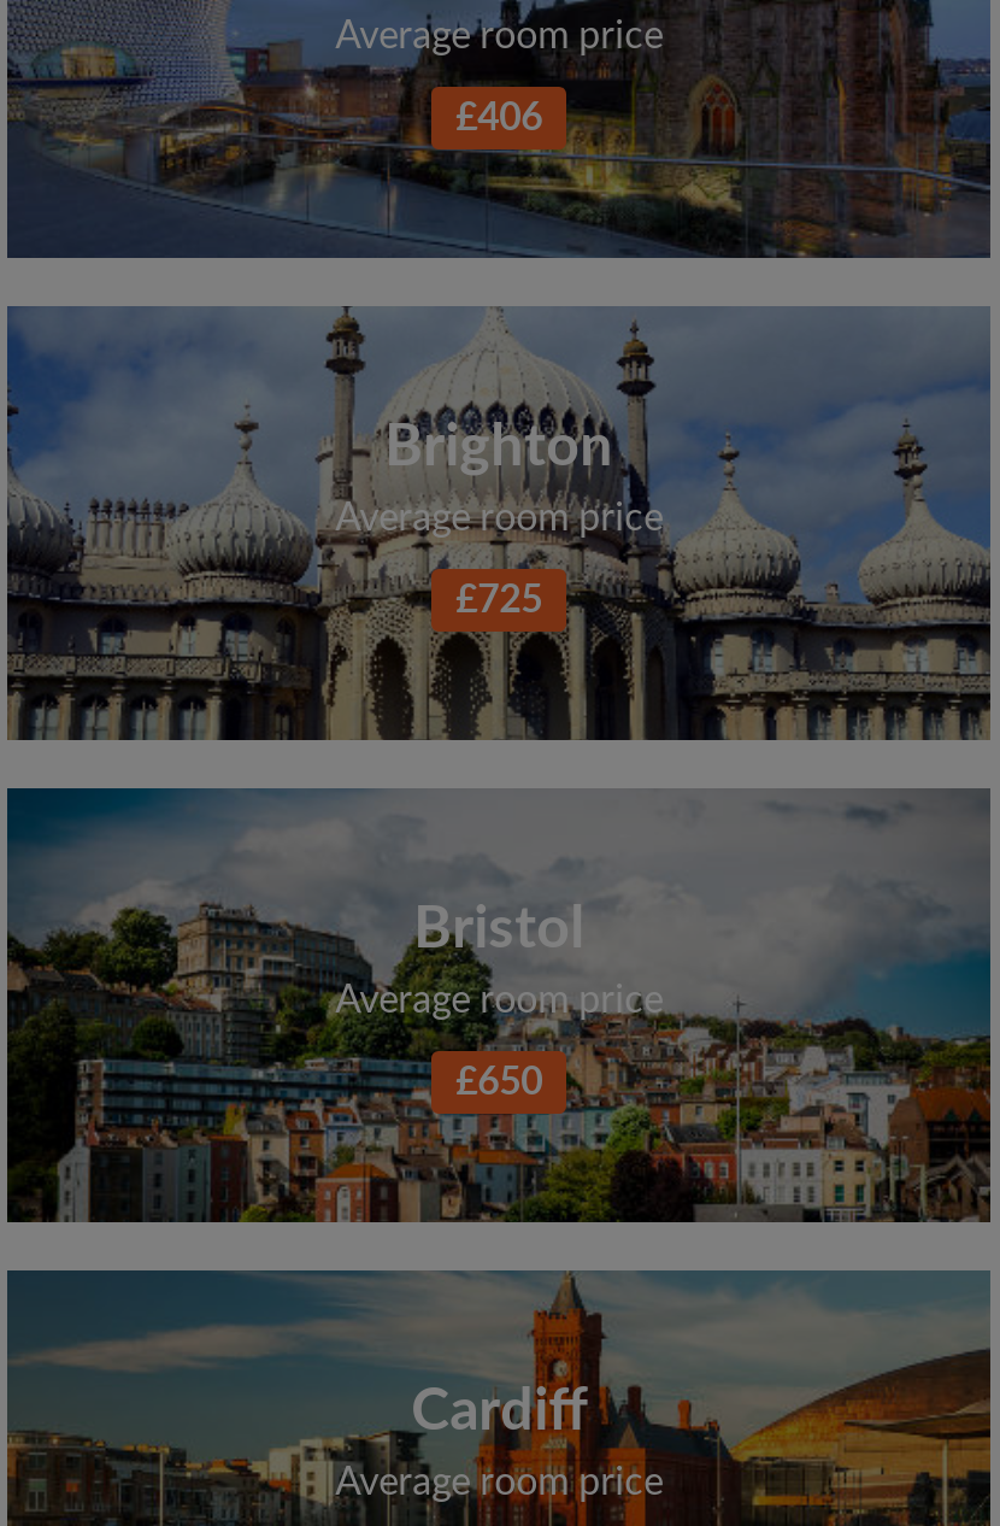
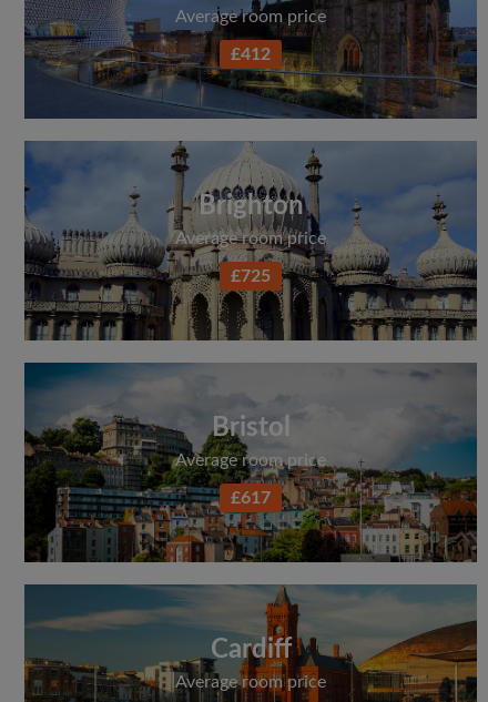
- £406
+ £412

- £650
+ £617
